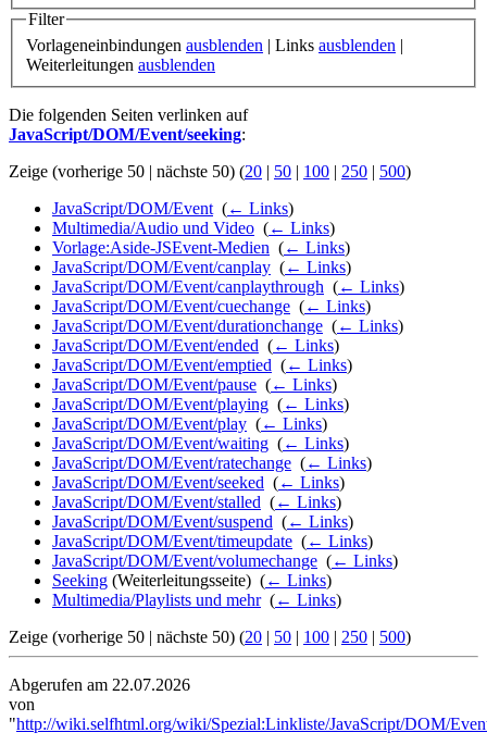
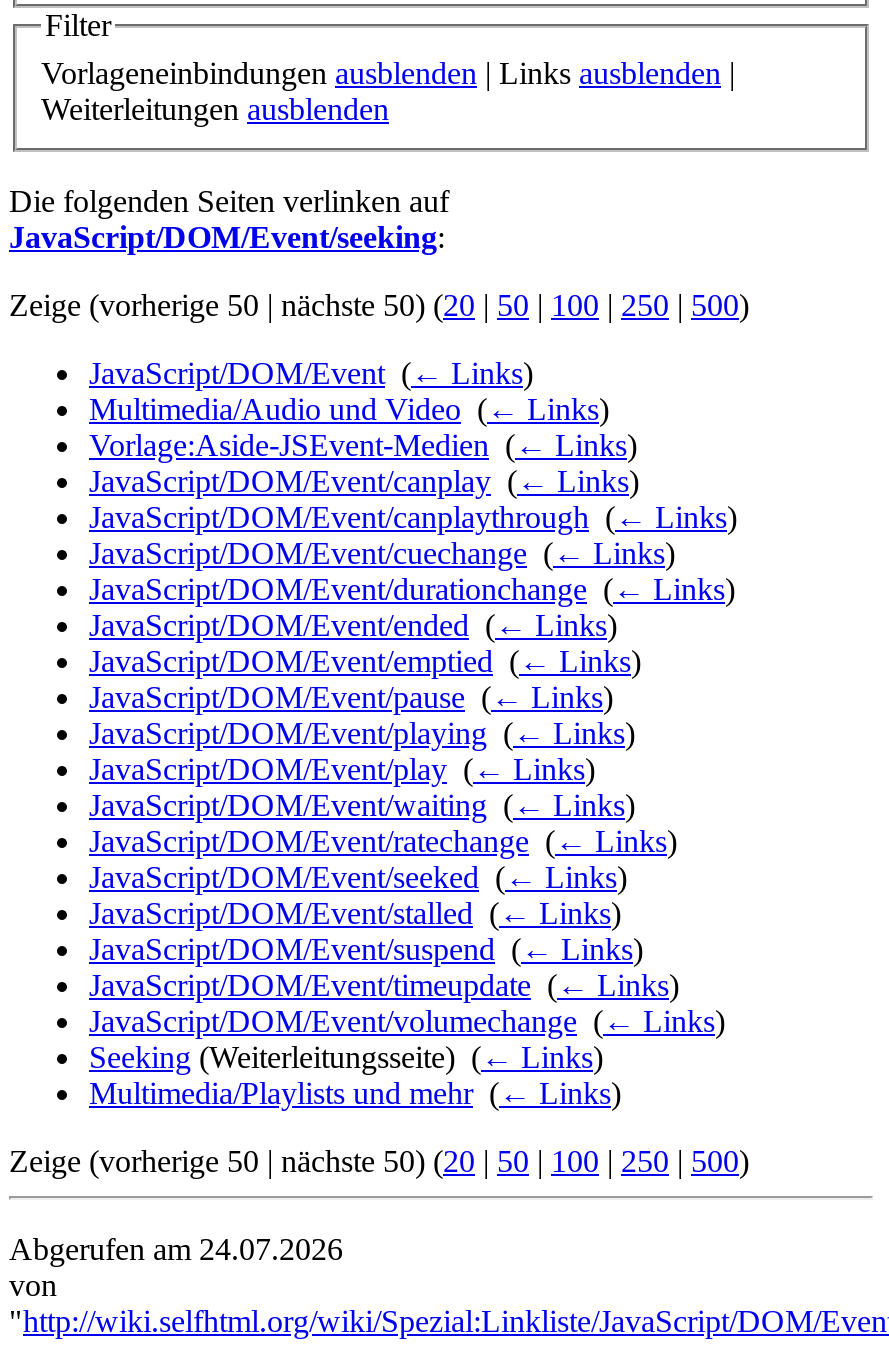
- Abgerufen am 22.07.2026
+ Abgerufen am 24.07.2026
